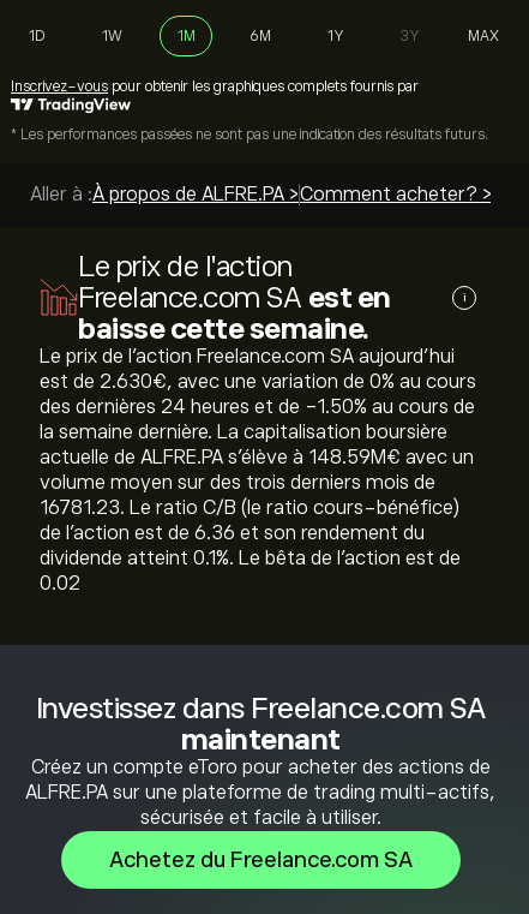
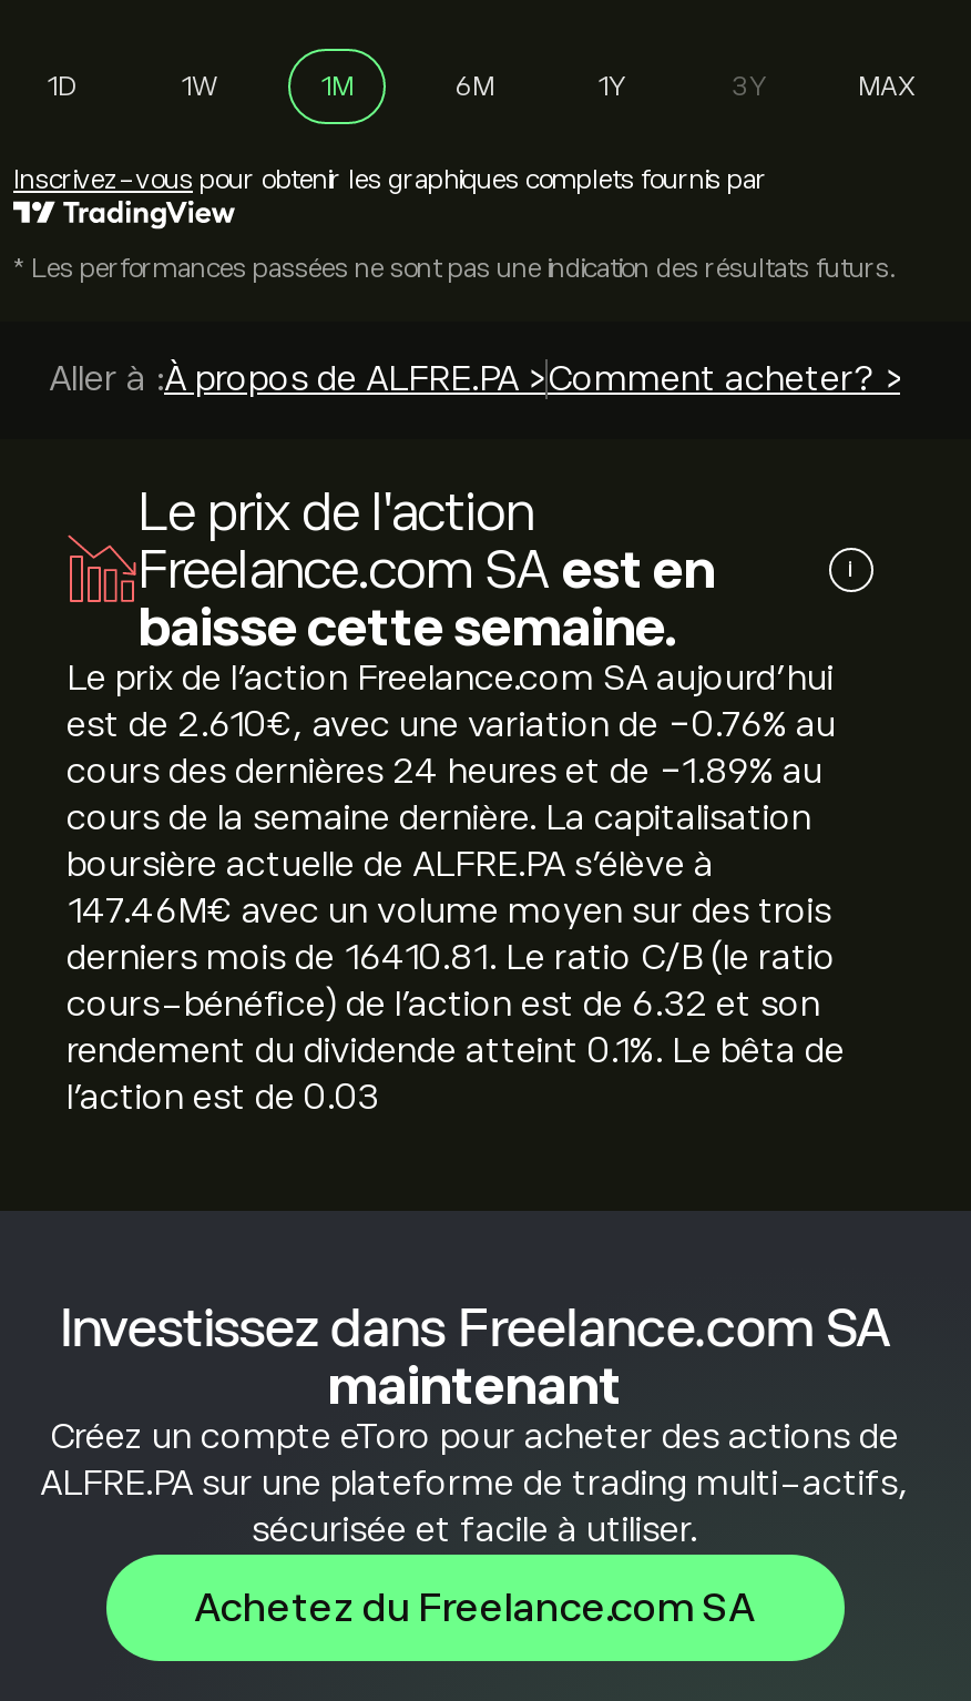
- est de 2.630€, avec une variation de 0% au cours
- des dernières 24 heures et de -1.50% au cours de
- la semaine dernière. La capitalisation boursière
- actuelle de ALFRE.PA s'élève à 148.59M€ avec un
- volume moyen sur des trois derniers mois de
- 16781.23. Le ratio C/B (le ratio cours-bénéfice)
- de l'action est de 6.36 et son rendement du
- dividende atteint 0.1%. Le bêta de l'action est de
- 0.02
+ est de 2.610€, avec une variation de -0.76% au
+ cours des dernières 24 heures et de -1.89% au
+ cours de la semaine dernière. La capitalisation
+ boursière actuelle de ALFRE.PA s'élève à
+ 147.46M€ avec un volume moyen sur des trois
+ derniers mois de 16410.81. Le ratio C/B (le ratio
+ cours-bénéfice) de l'action est de 6.32 et son
+ rendement du dividende atteint 0.1%. Le bêta de
+ l'action est de 0.03
